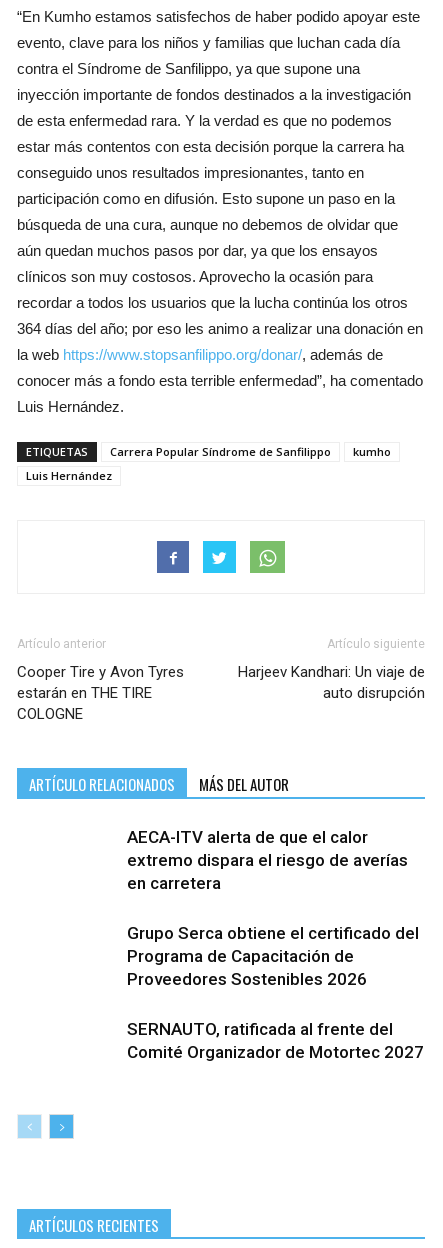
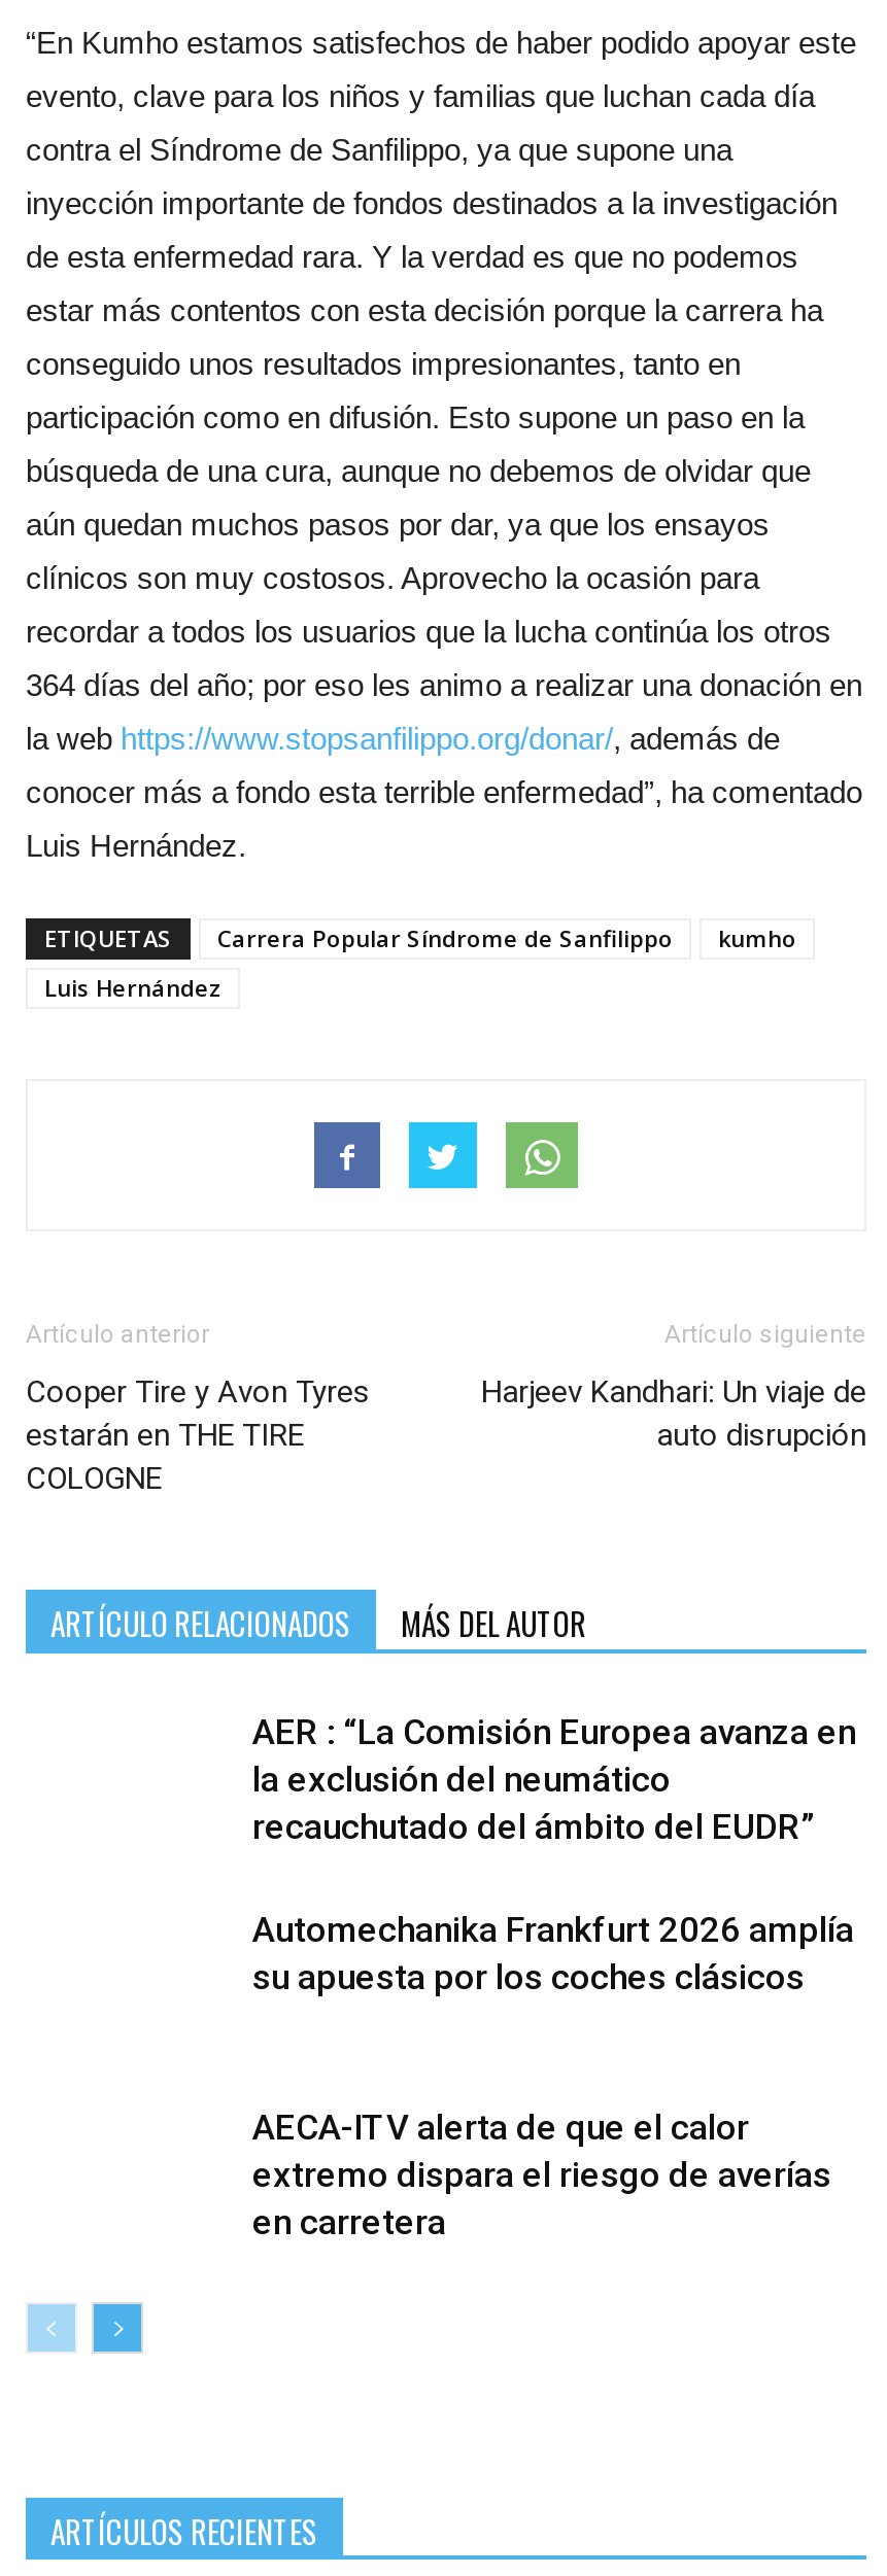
+ AER : “La Comisión Europea avanza en
+ la exclusión del neumático
+ recauchutado del ámbito del EUDR”
+ Automechanika Frankfurt 2026 amplía
+ su apuesta por los coches clásicos

moved down: AECA-ITV alerta de que el calor | extremo dispara el riesgo de averías | en carretera

- Grupo Serca obtiene el certificado del
- Programa de Capacitación de
- Proveedores Sostenibles 2026
- SERNAUTO, ratificada al frente del
- Comité Organizador de Motortec 2027
